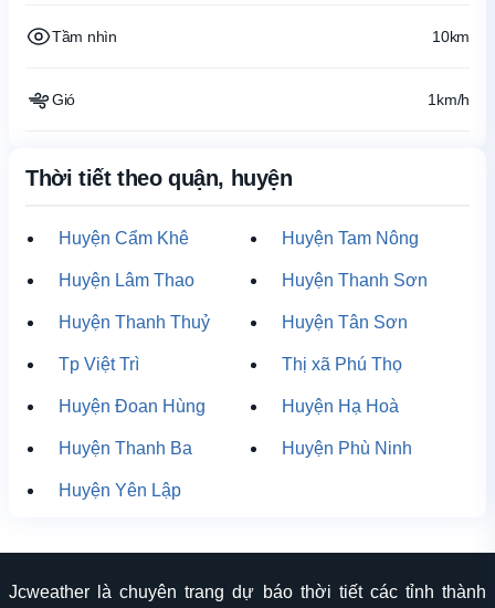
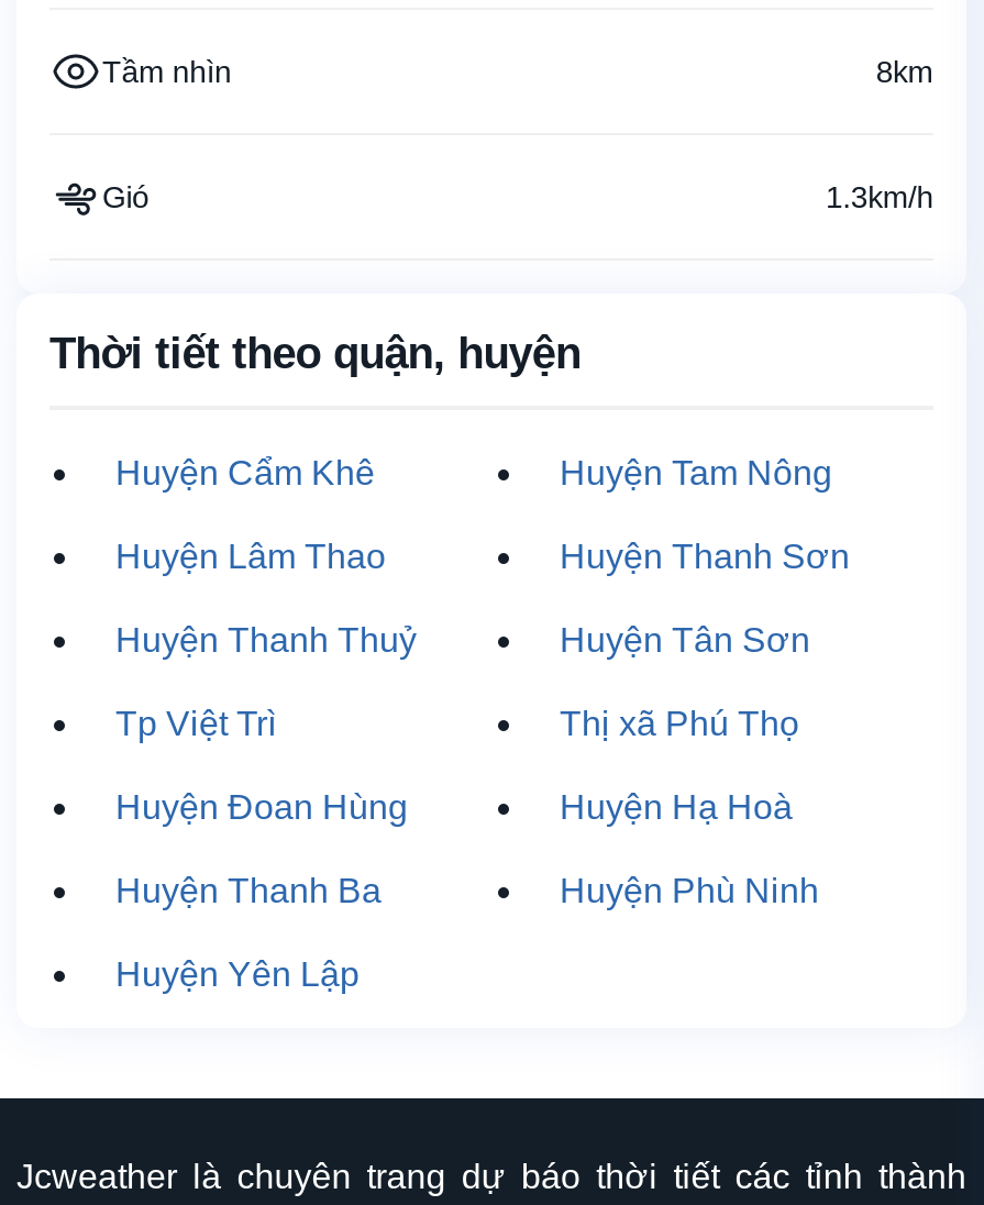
- 10km
+ 8km

- 1km/h
+ 1.3km/h
